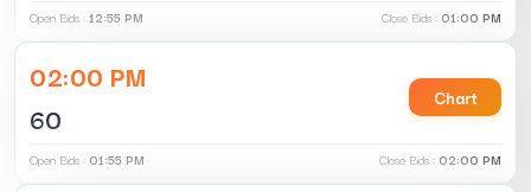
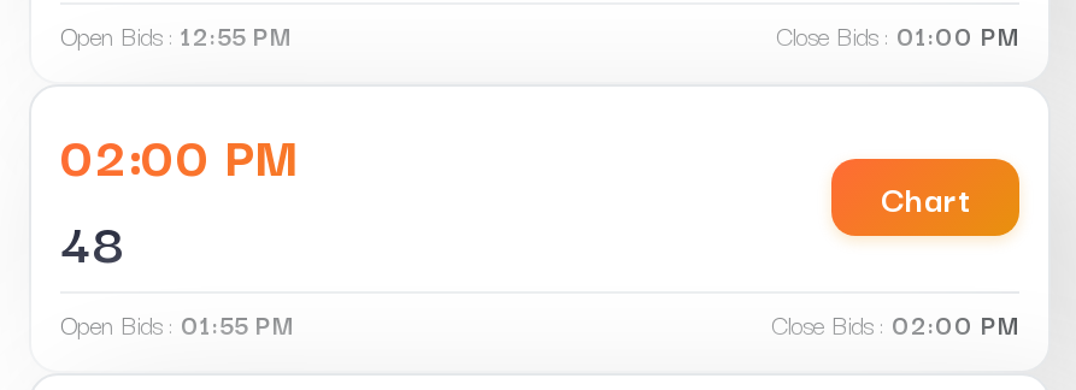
- 60
+ 48
